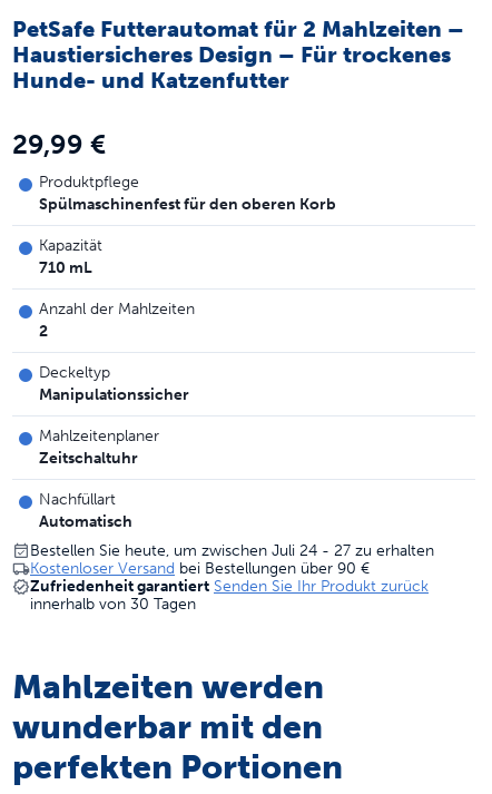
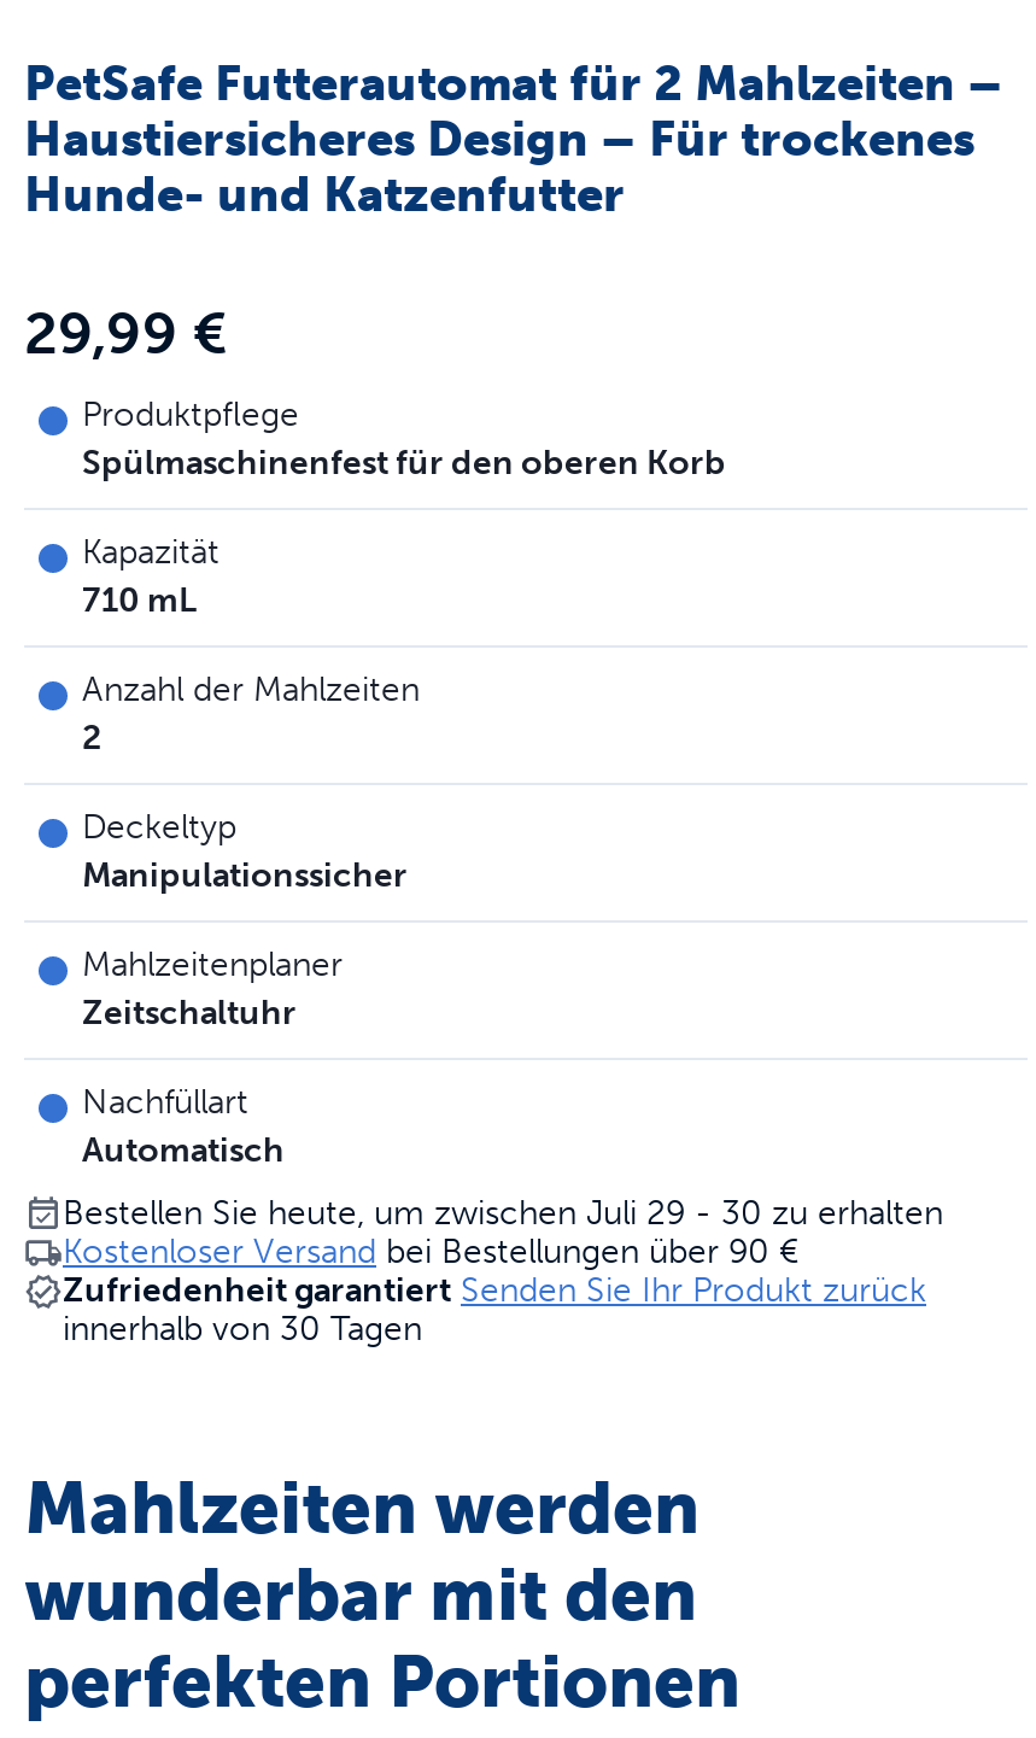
- Bestellen Sie heute, um zwischen Juli 24 - 27 zu erhalten
+ Bestellen Sie heute, um zwischen Juli 29 - 30 zu erhalten
